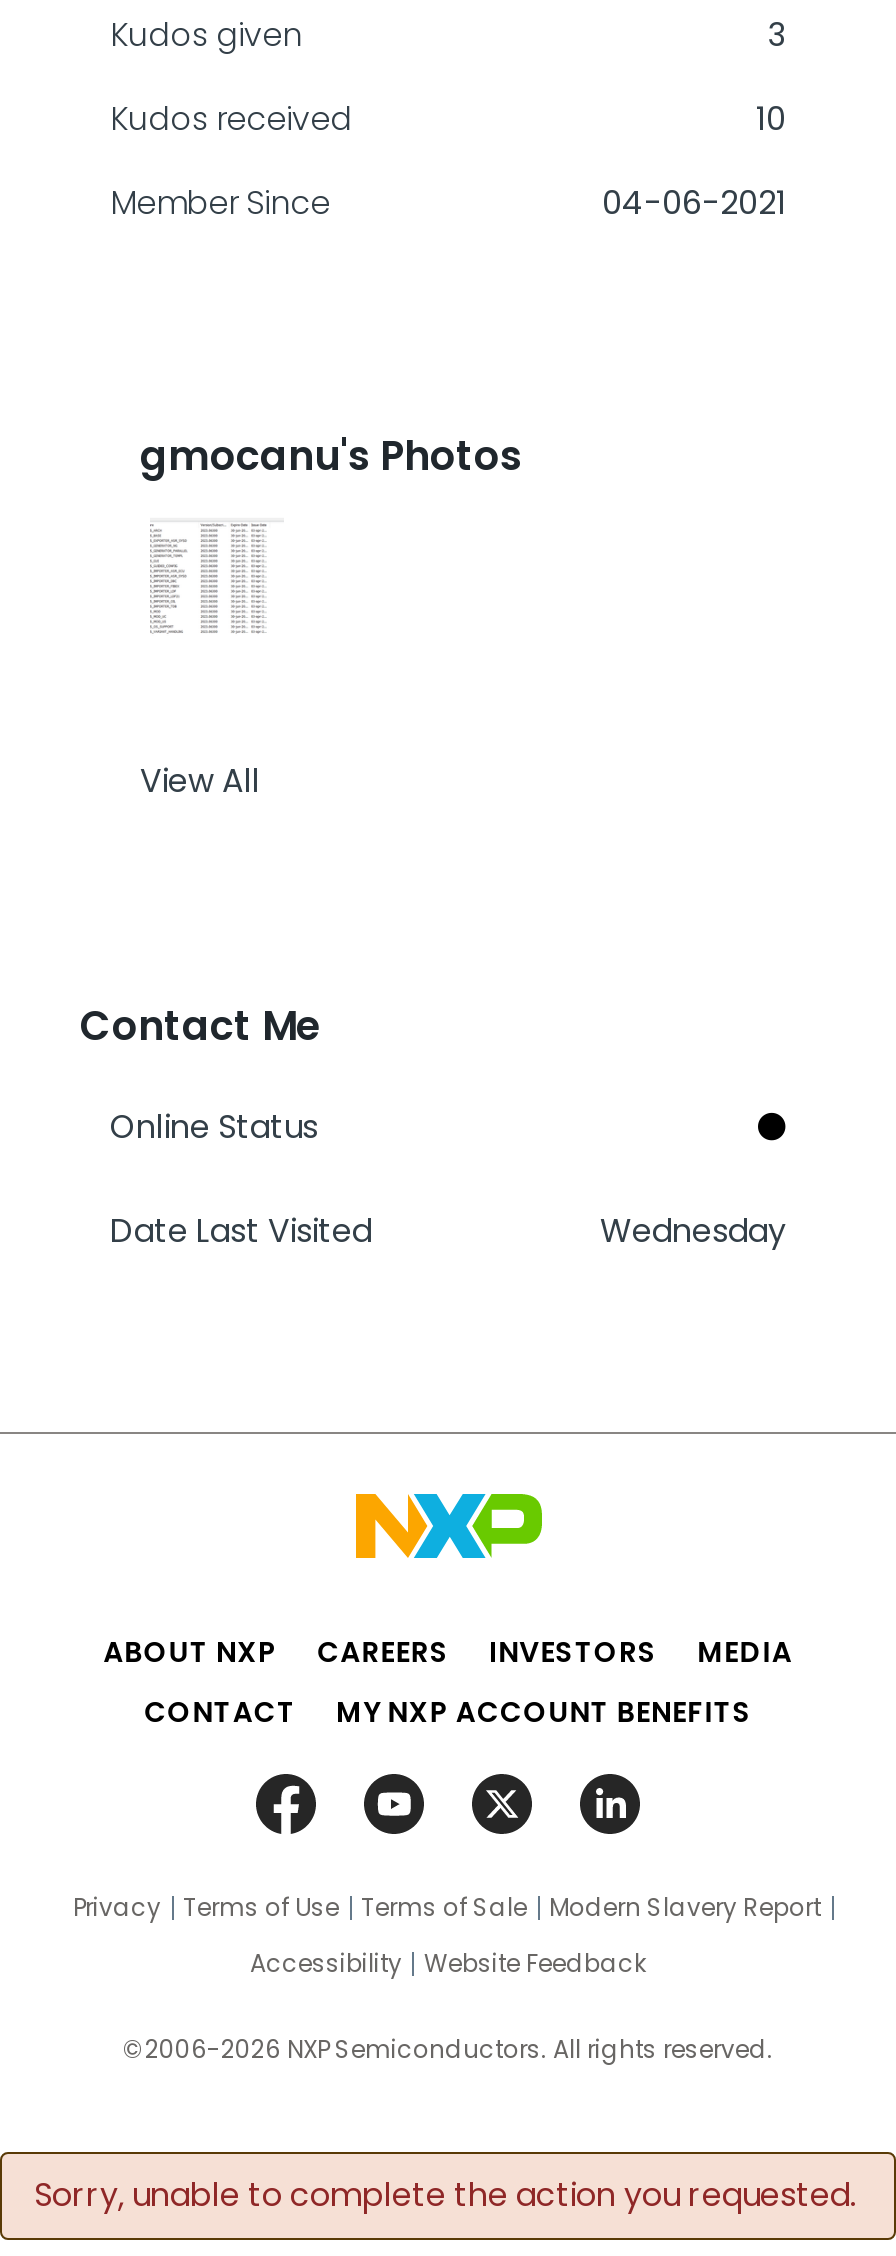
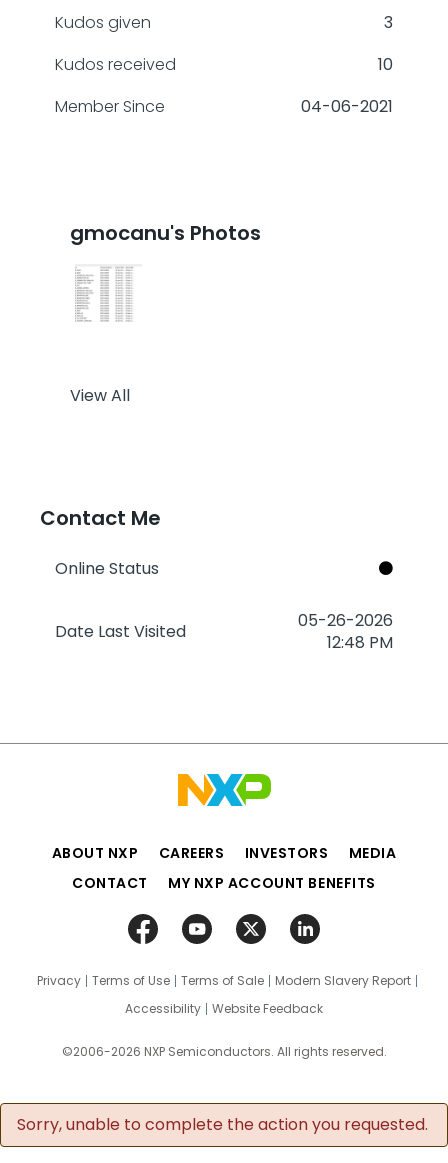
- Wednesday
+ 05-26-2026
+ 12:48 PM
